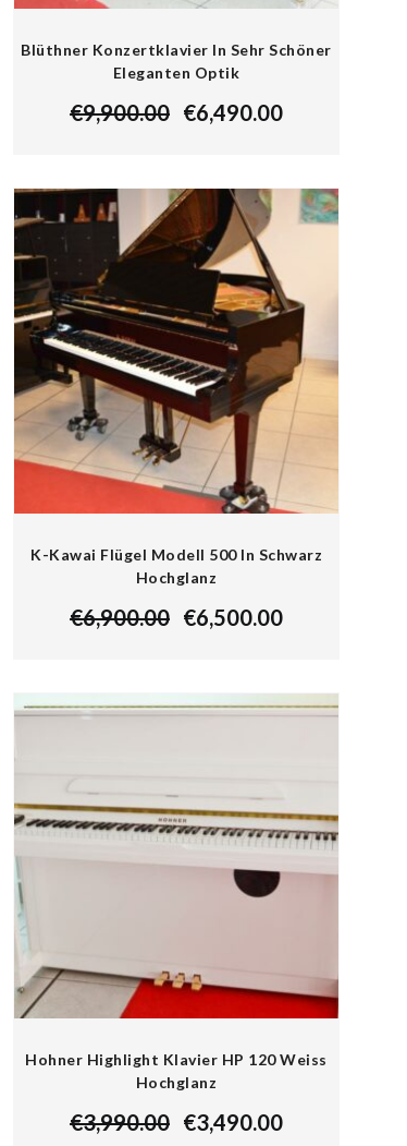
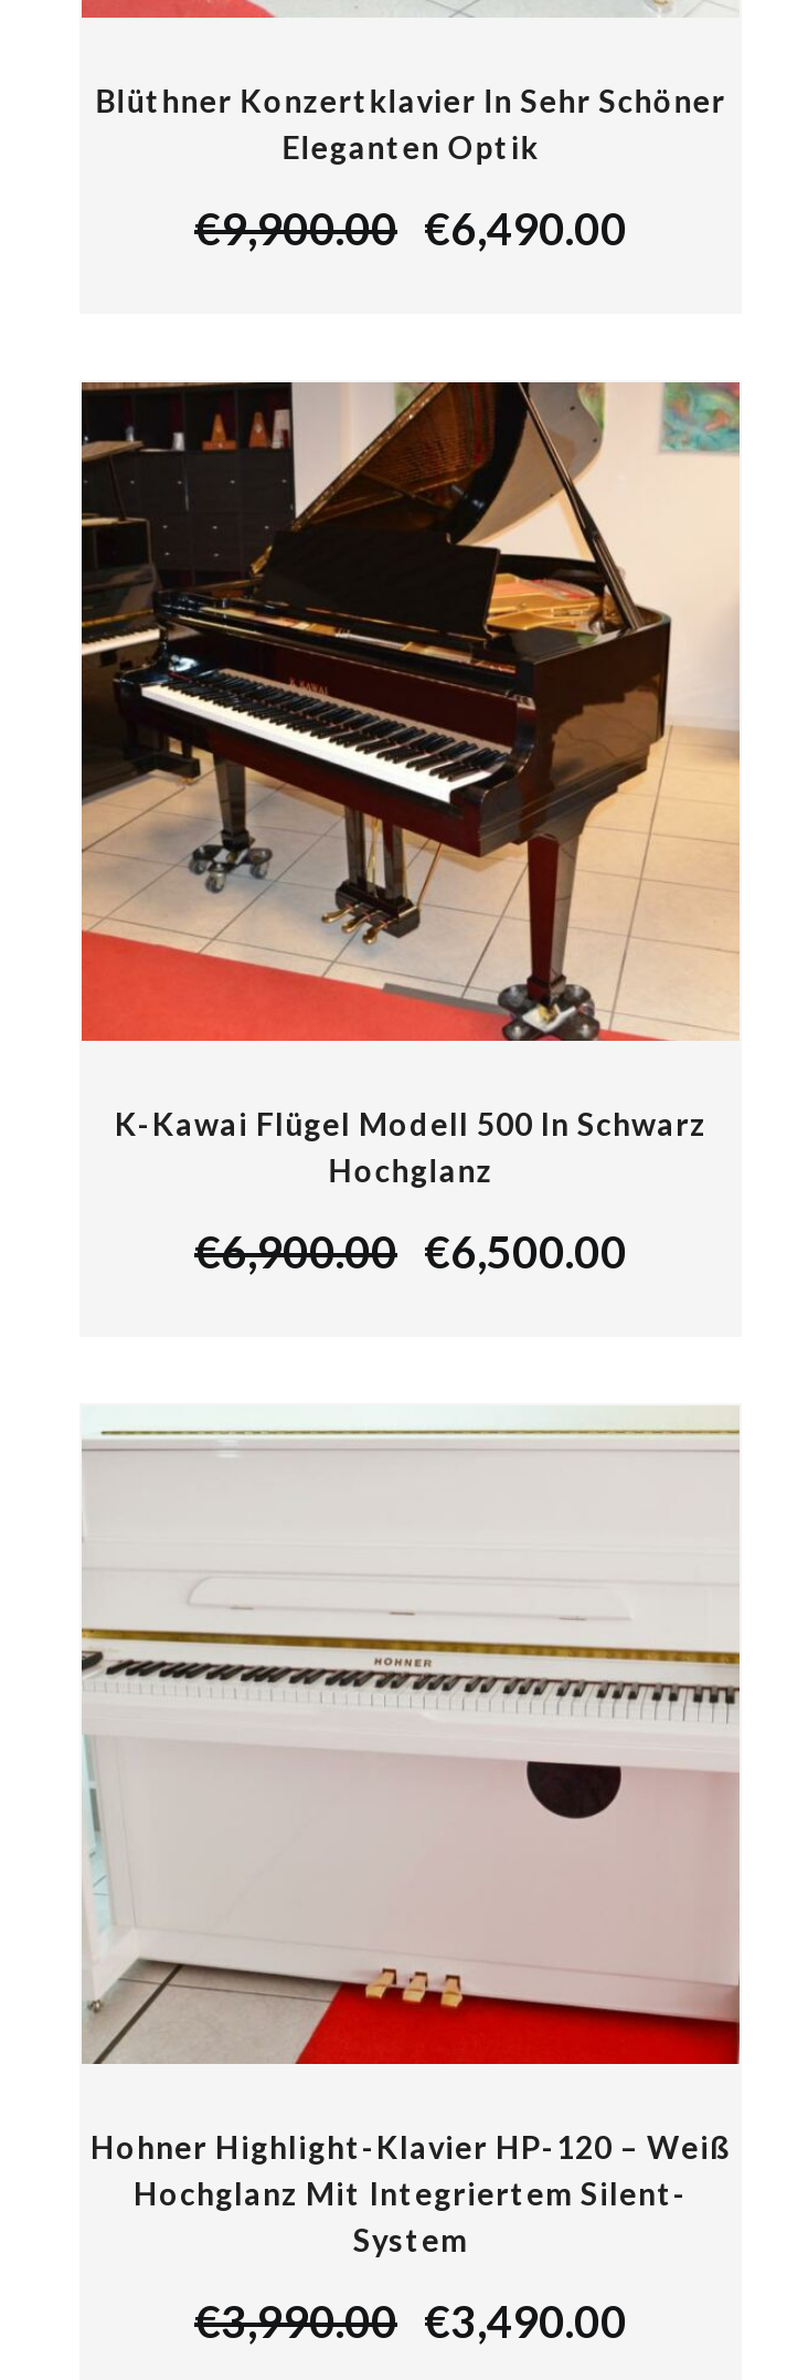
- Hohner Highlight Klavier HP 120 Weiss
- Hochglanz
+ Hohner Highlight-Klavier HP-120 – Weiß
+ Hochglanz Mit Integriertem Silent-
+ System
